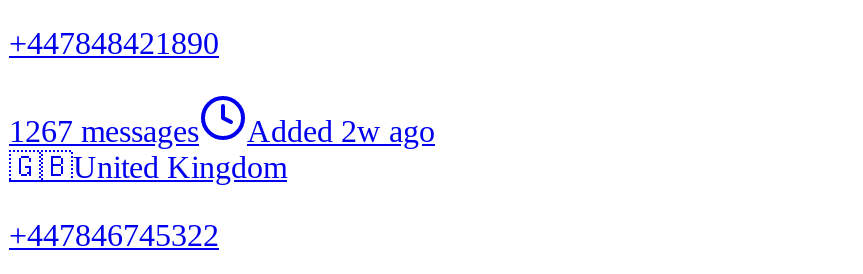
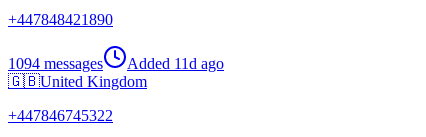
- 1267 messages
+ 1094 messages

- Added 2w ago
+ Added 11d ago
